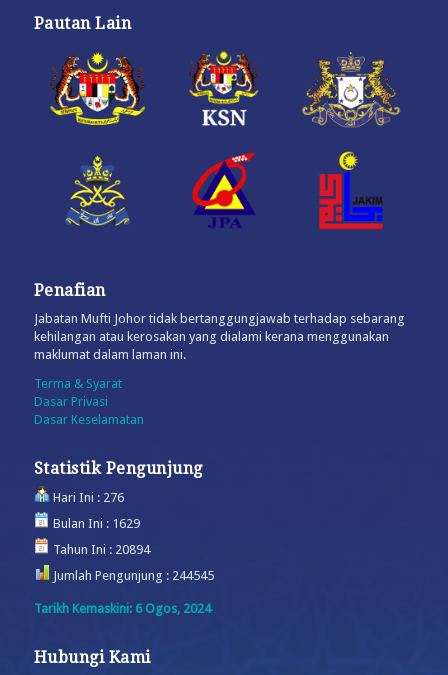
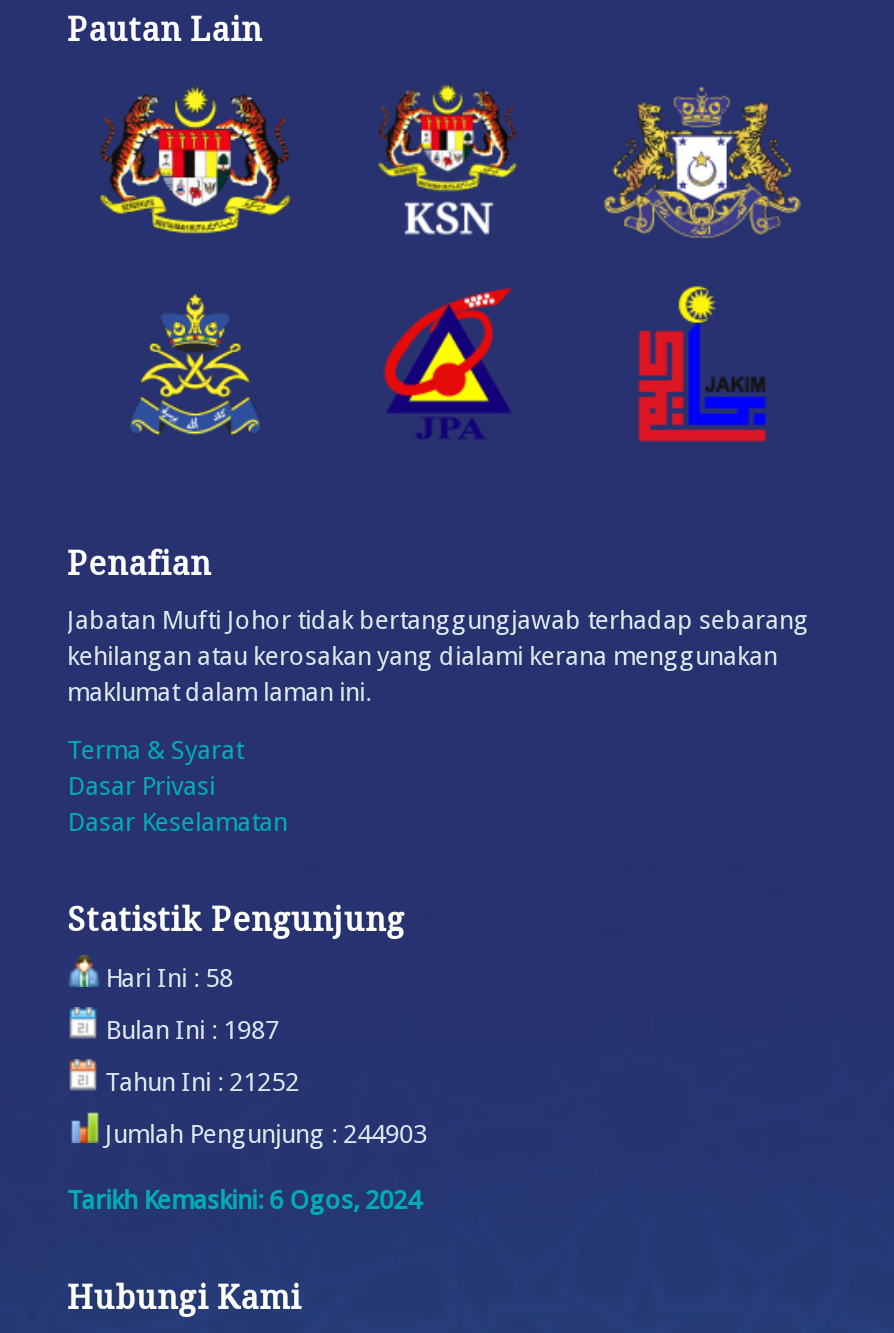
- Hari Ini : 276
+ Hari Ini : 58

- Bulan Ini : 1629
+ Bulan Ini : 1987

- Tahun Ini : 20894
+ Tahun Ini : 21252

- Jumlah Pengunjung : 244545
+ Jumlah Pengunjung : 244903
